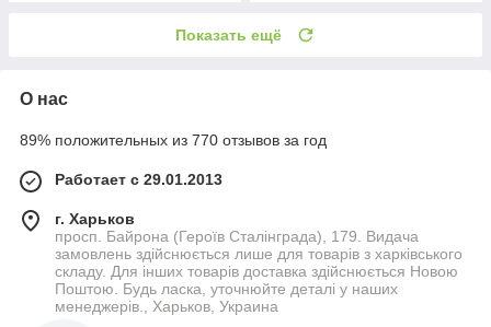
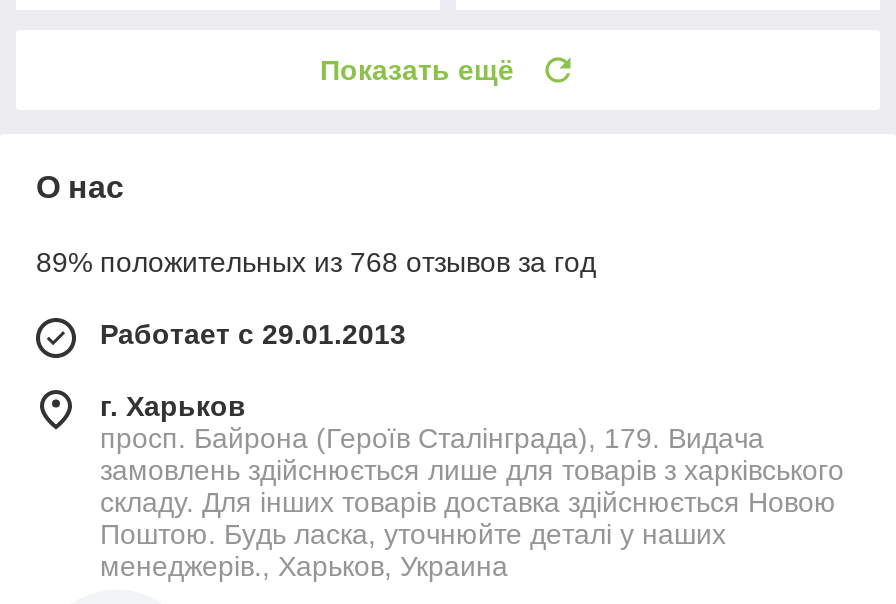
- 89% положительных из 770 отзывов за год
+ 89% положительных из 768 отзывов за год
